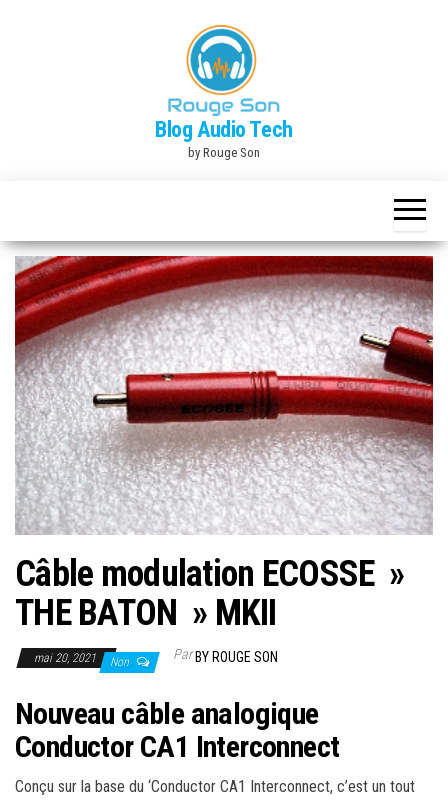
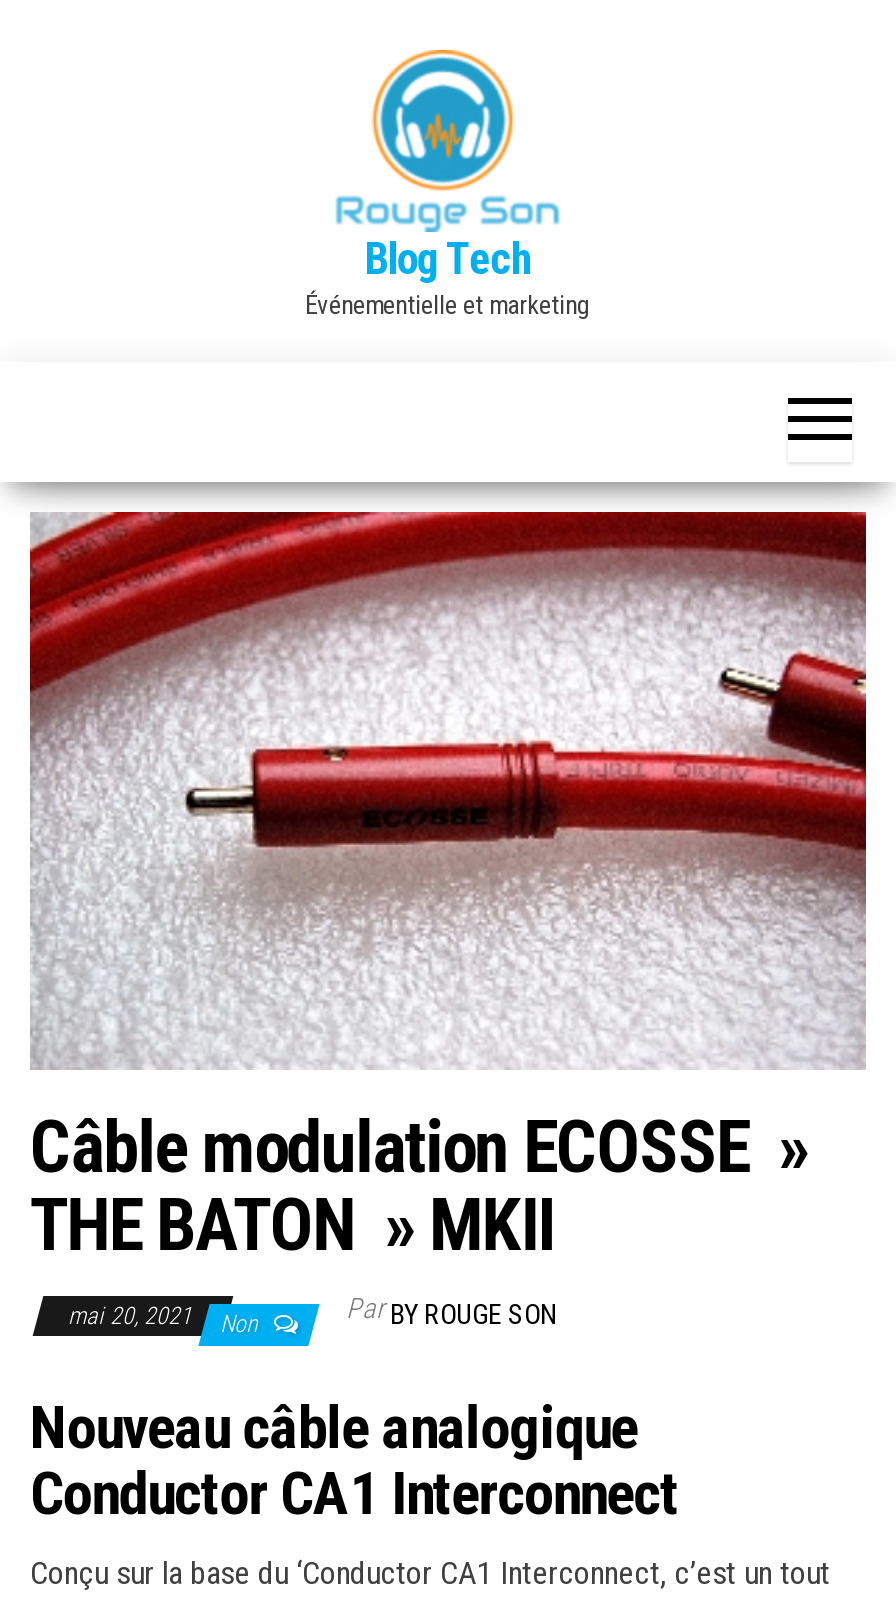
- Blog Audio Tech
- by Rouge Son
+ Blog Tech
+ Événementielle et marketing
